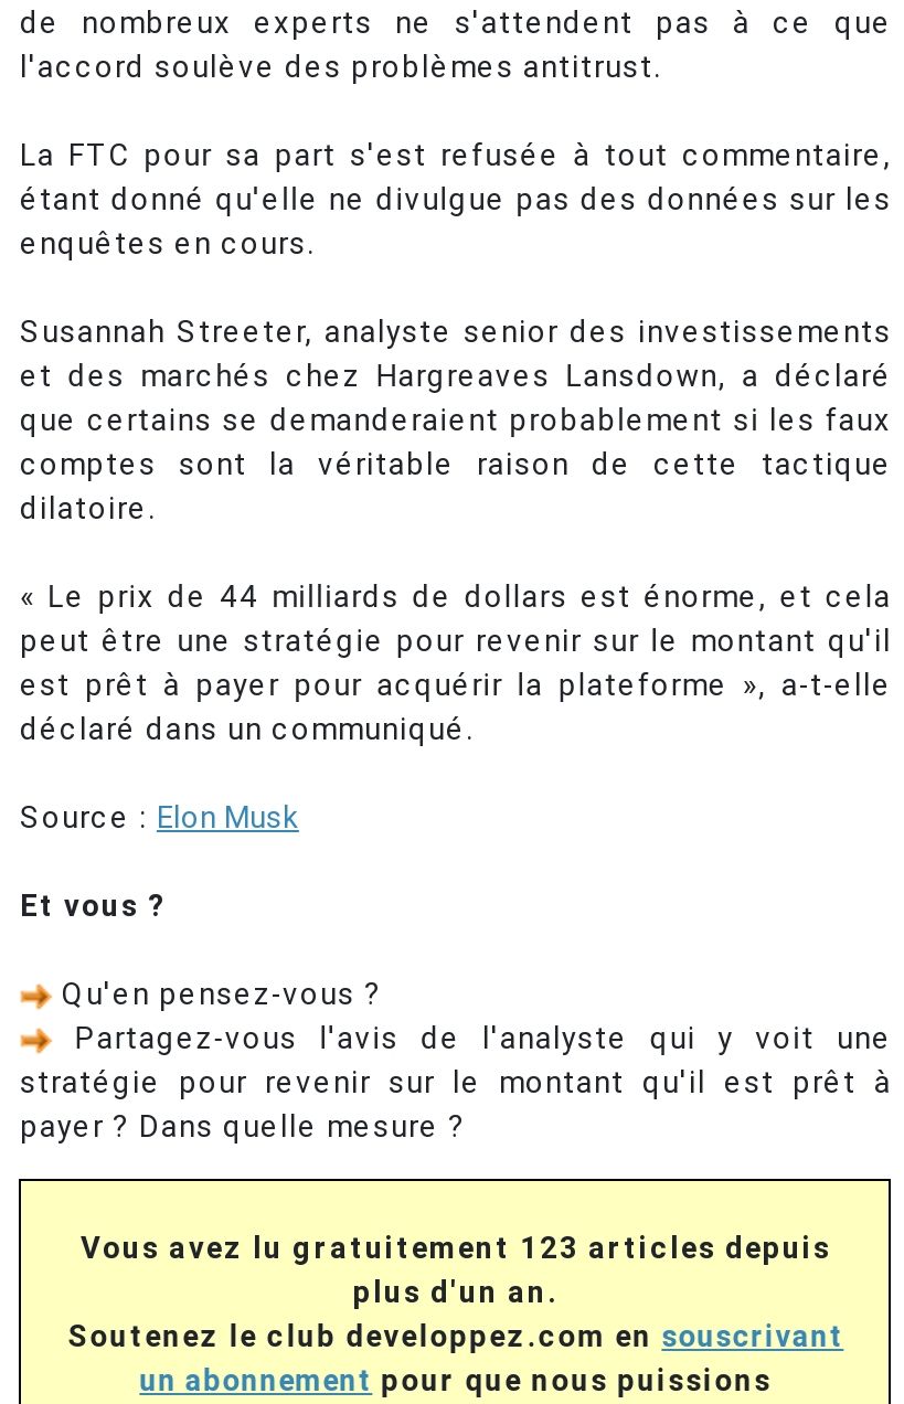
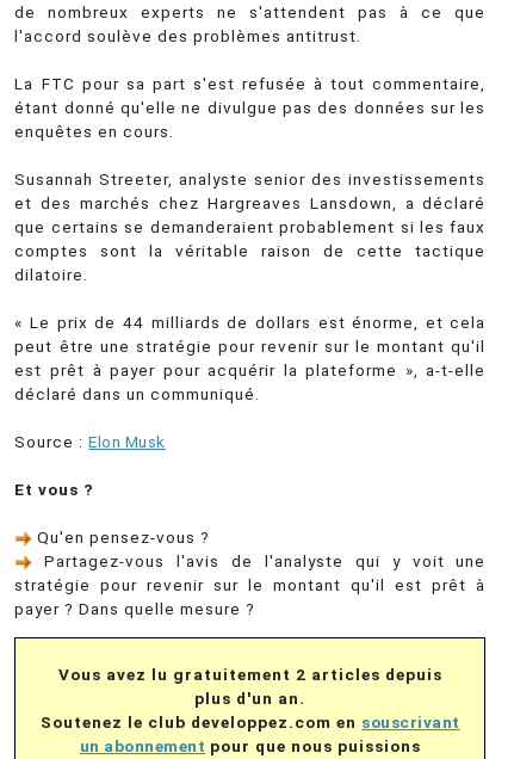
- Vous avez lu gratuitement 123 articles depuis
+ Vous avez lu gratuitement 2 articles depuis
